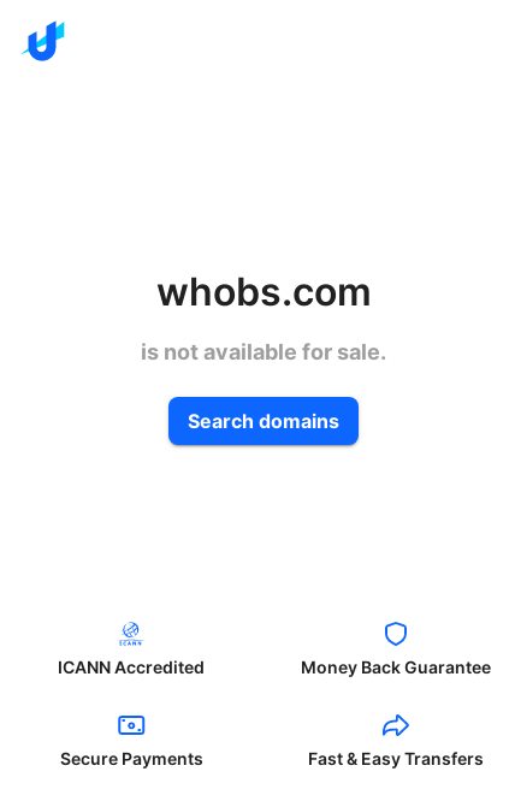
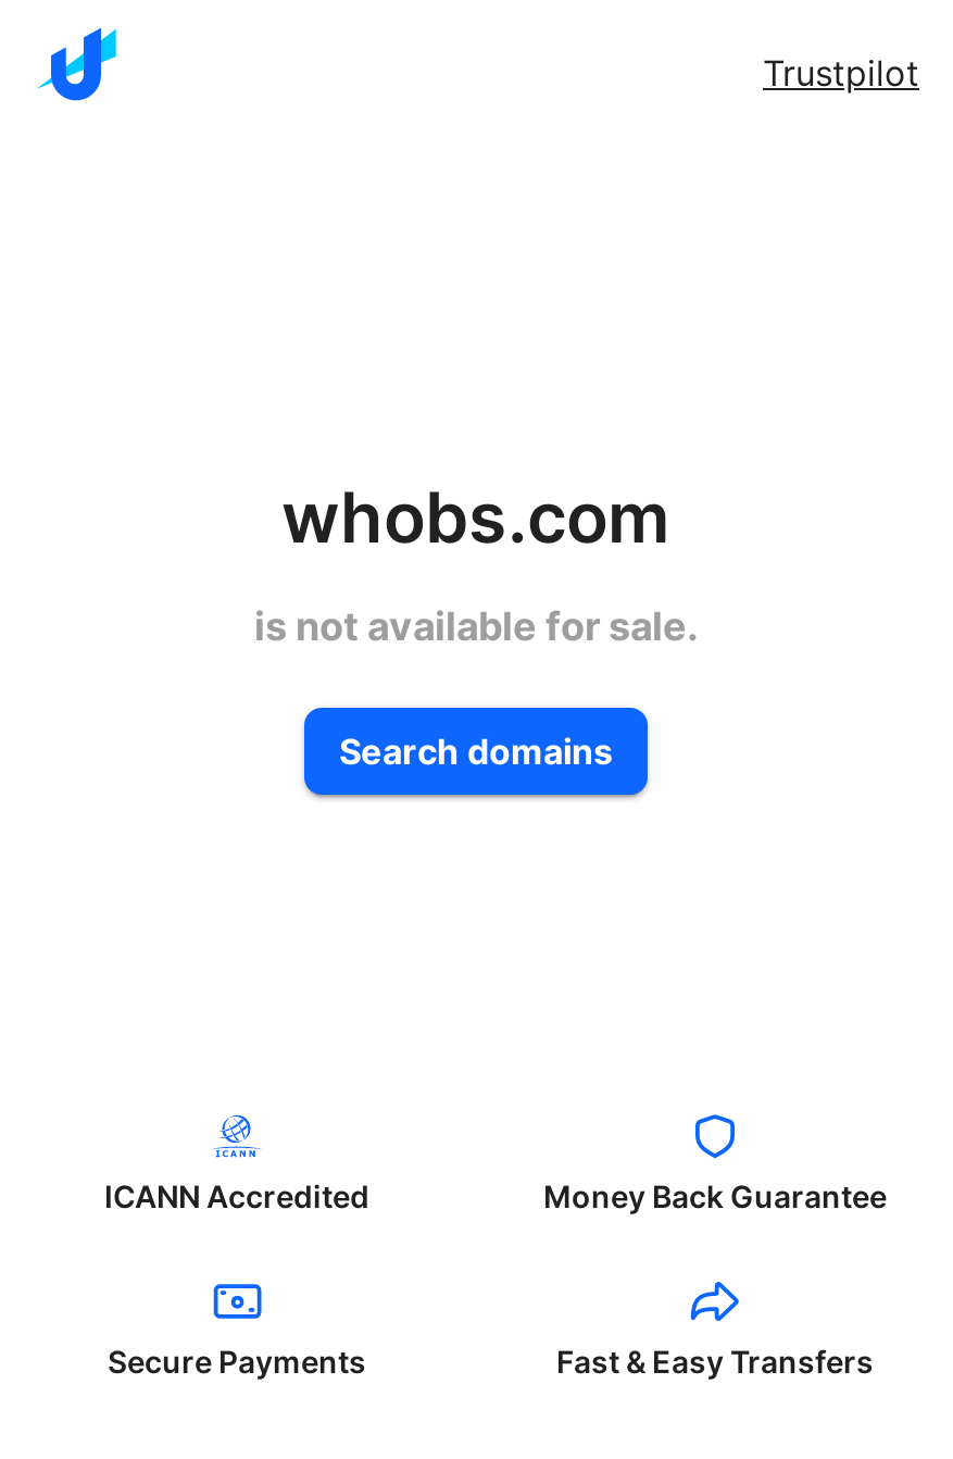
+ Trustpilot
